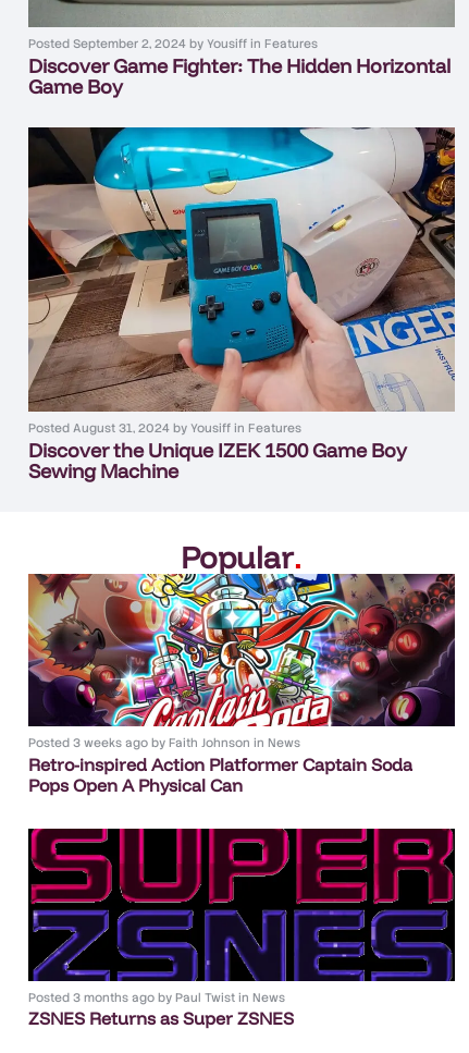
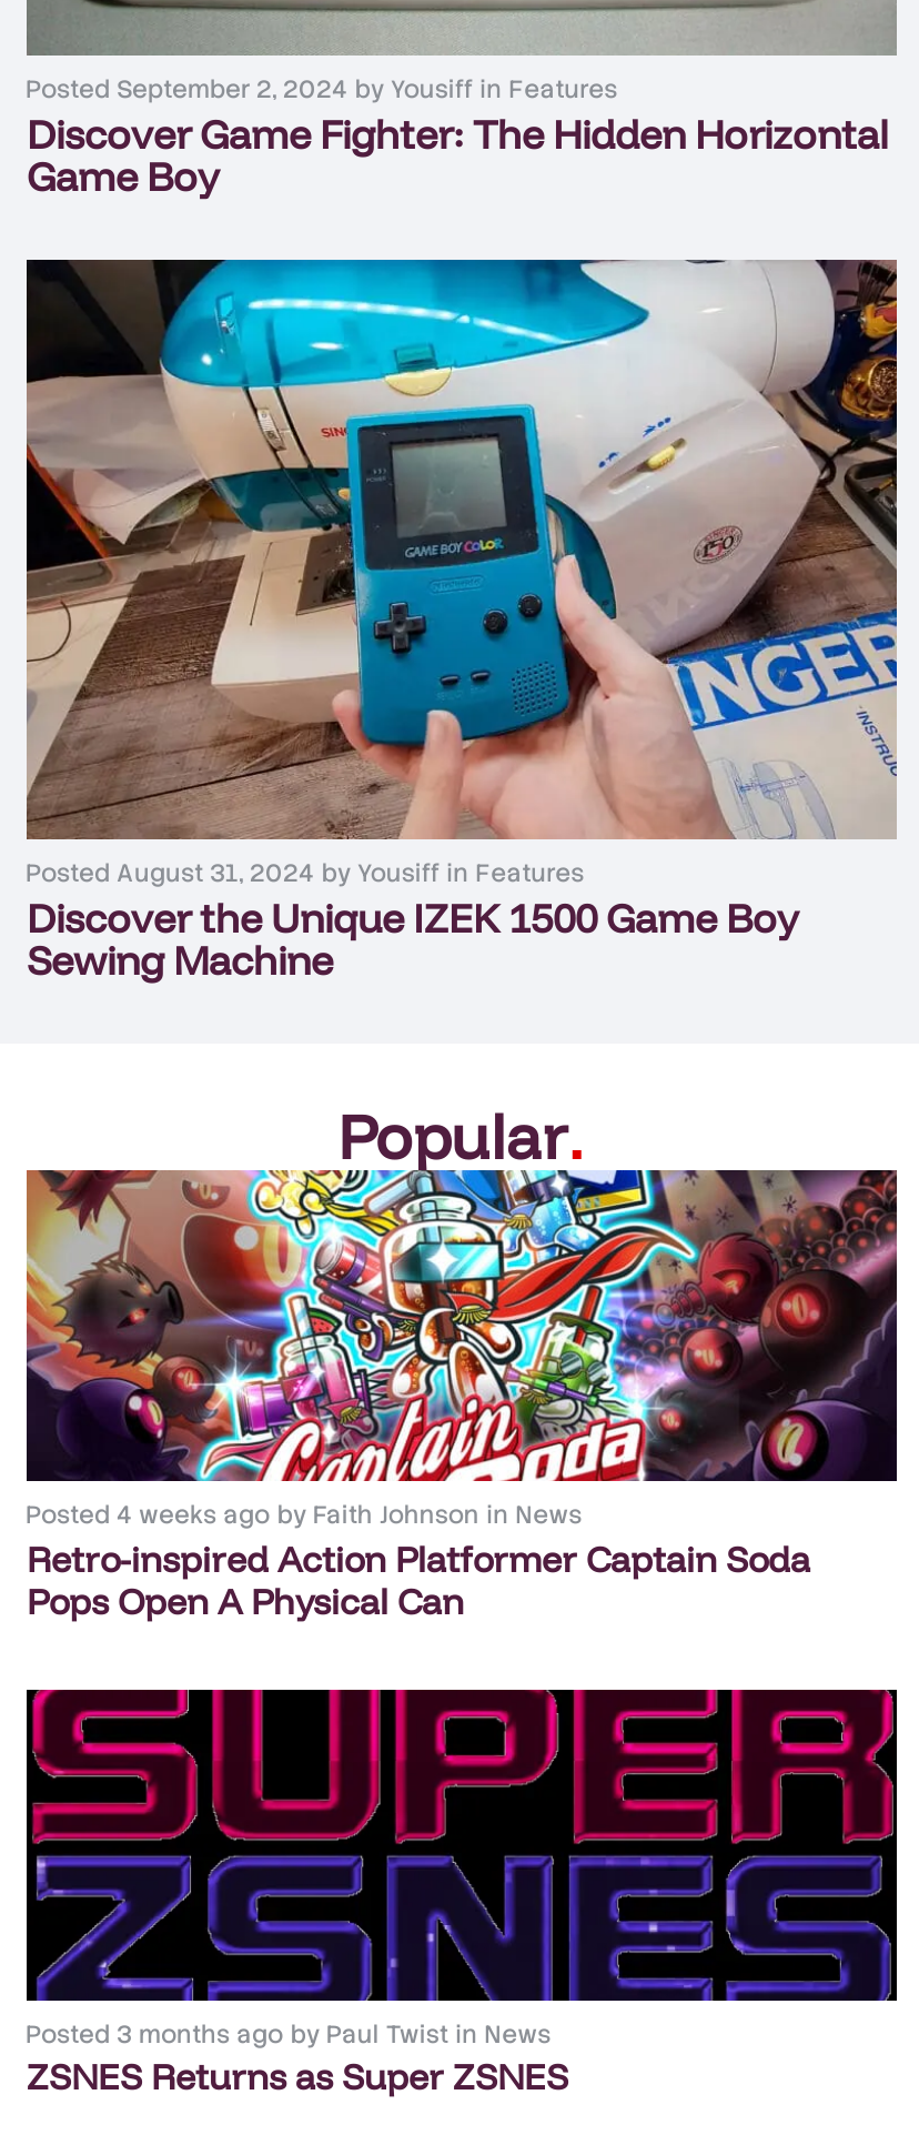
- Posted 3 weeks ago by Faith Johnson in News
+ Posted 4 weeks ago by Faith Johnson in News
